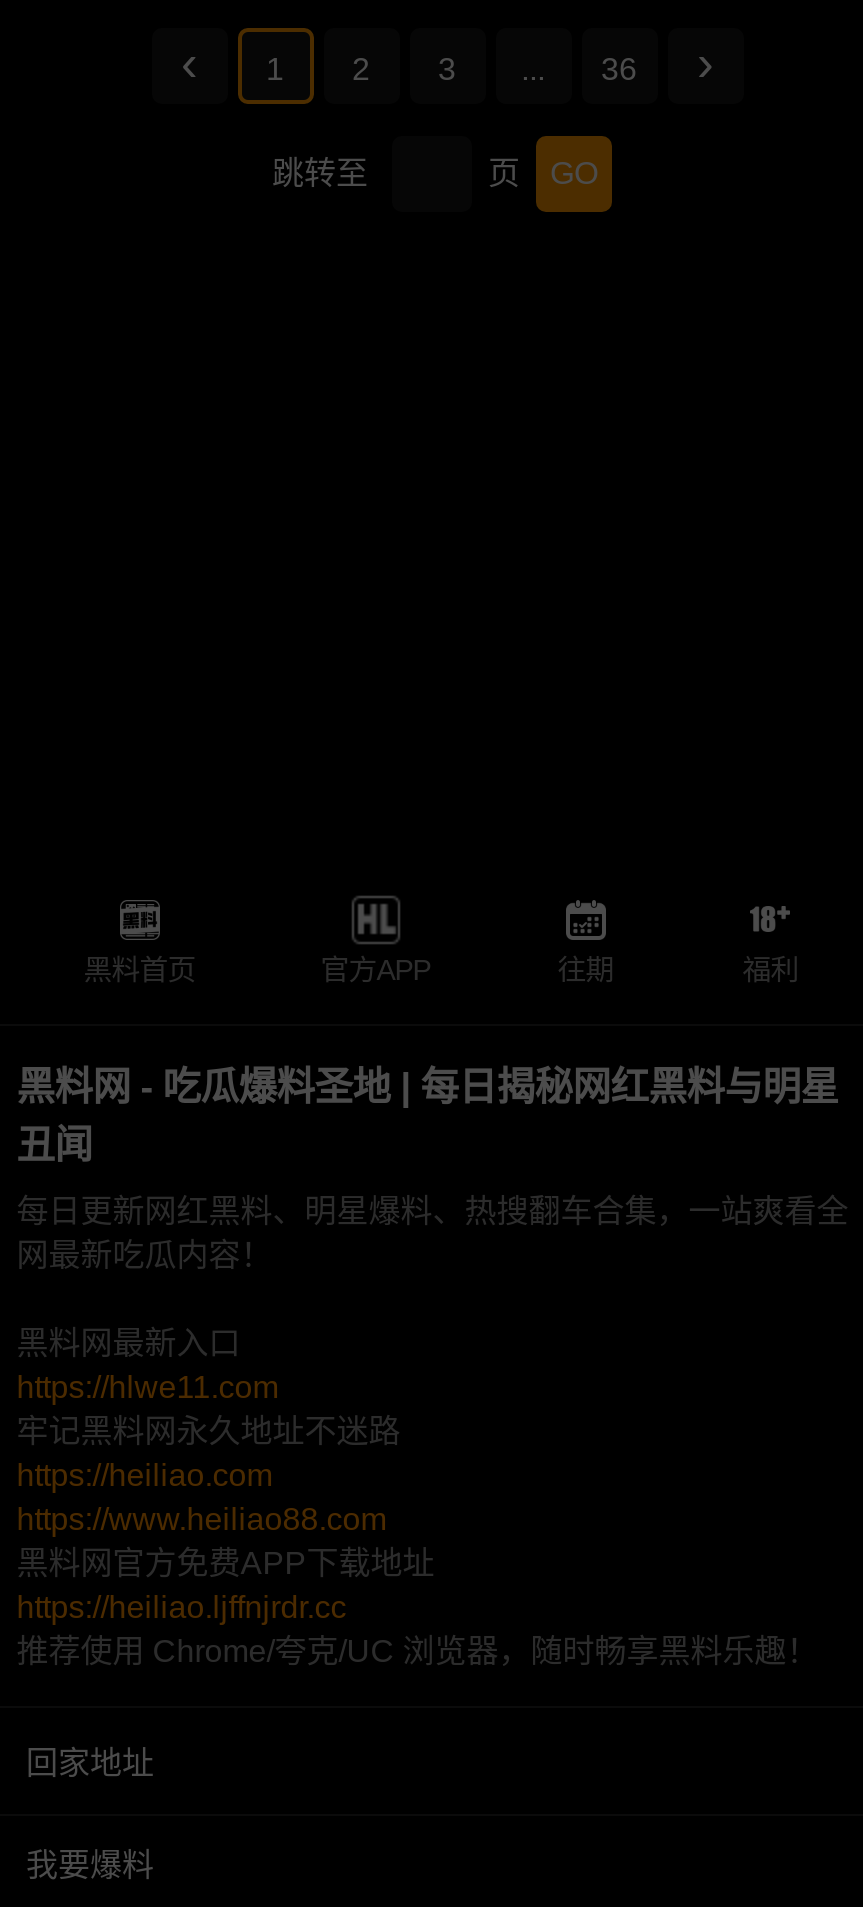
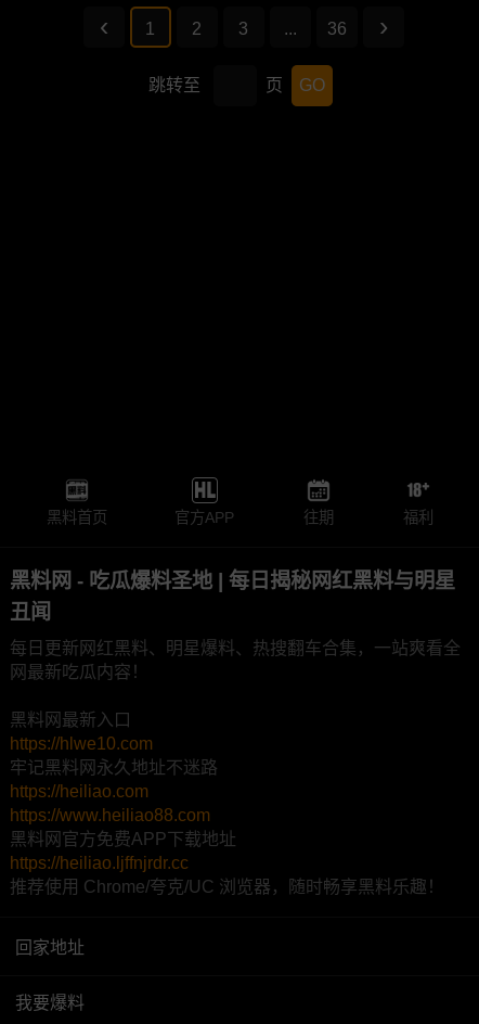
- https://hlwe11.com
+ https://hlwe10.com
